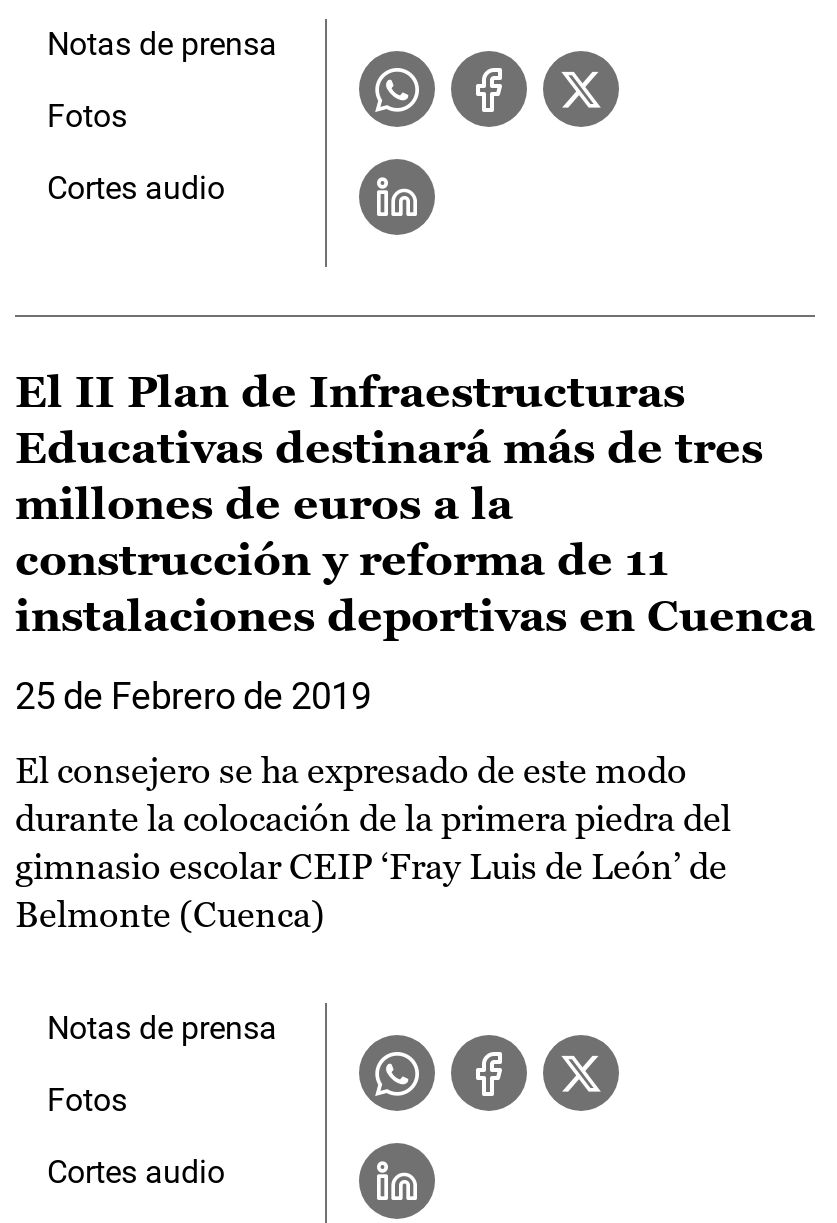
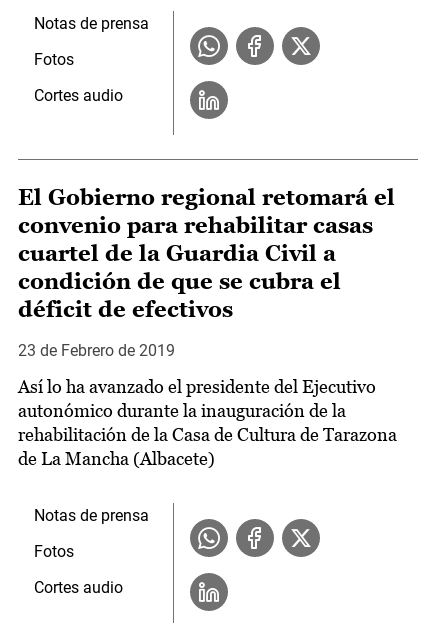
- El II Plan de Infraestructuras
- Educativas destinará más de tres
- millones de euros a la
- construcción y reforma de 11
- instalaciones deportivas en Cuenca
+ El Gobierno regional retomará el
+ convenio para rehabilitar casas
+ cuartel de la Guardia Civil a
+ condición de que se cubra el
+ déficit de efectivos

- 25 de Febrero de 2019
+ 23 de Febrero de 2019

- El consejero se ha expresado de este modo
- durante la colocación de la primera piedra del
- gimnasio escolar CEIP ‘Fray Luis de León’ de
- Belmonte (Cuenca)
+ Así lo ha avanzado el presidente del Ejecutivo
+ autonómico durante la inauguración de la
+ rehabilitación de la Casa de Cultura de Tarazona
+ de La Mancha (Albacete)
